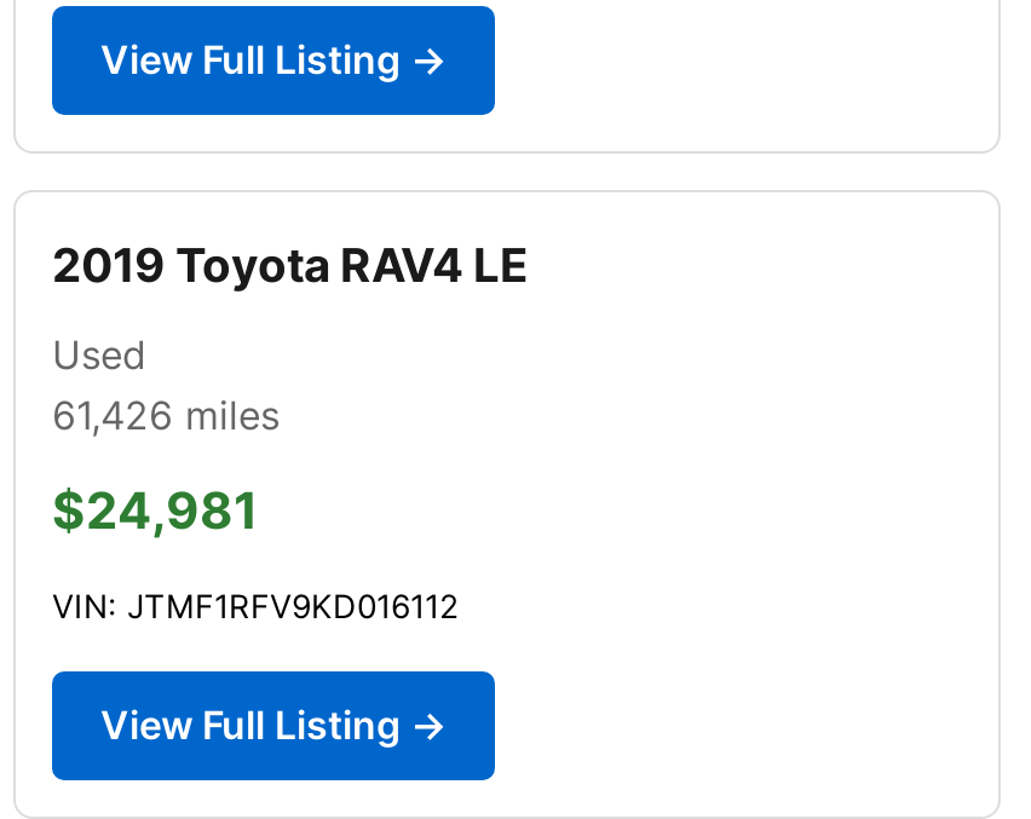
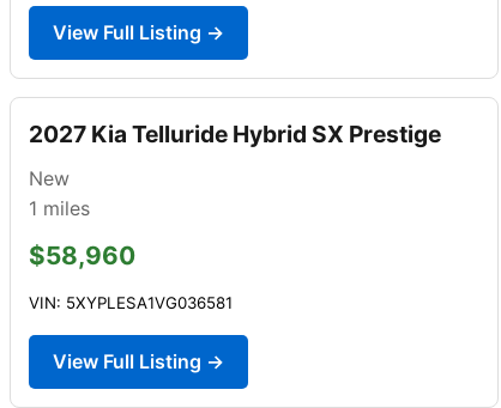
- 2019 Toyota RAV4 LE
+ 2027 Kia Telluride Hybrid SX Prestige

- Used
- 61,426 miles
+ New
+ 1 miles

- $24,981
+ $58,960

- VIN: JTMF1RFV9KD016112
+ VIN: 5XYPLESA1VG036581
